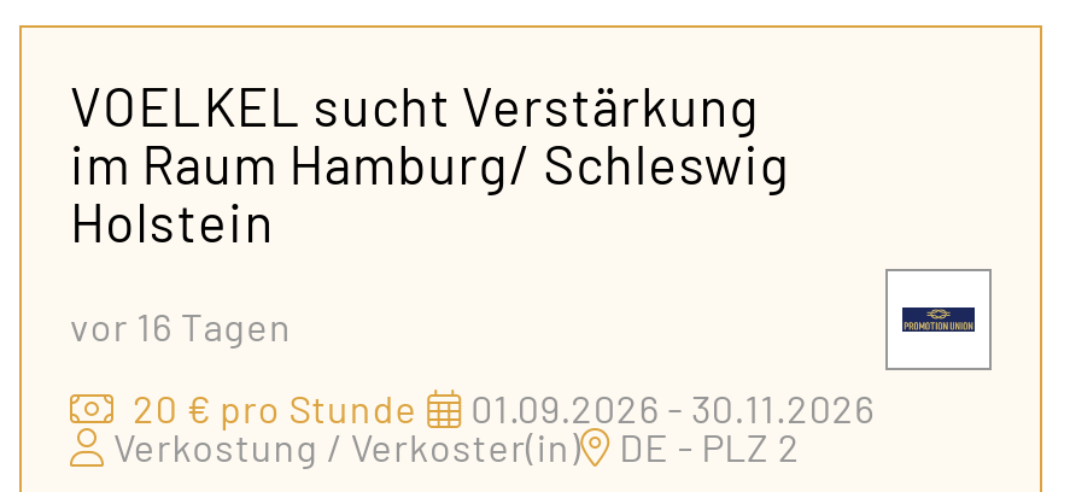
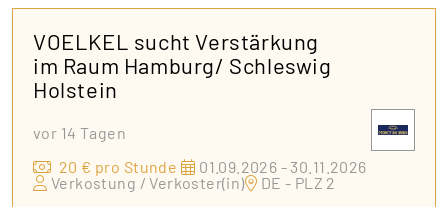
- vor 16 Tagen
+ vor 14 Tagen
